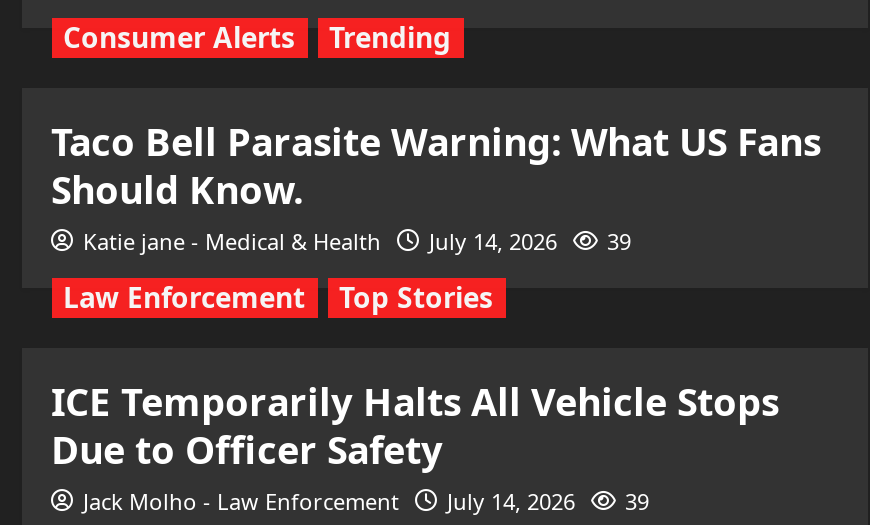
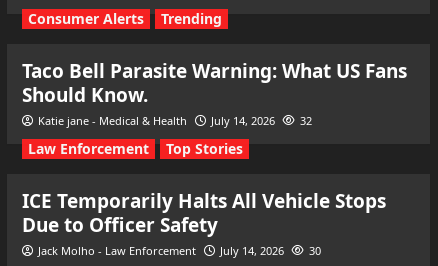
- Katie jane - Medical & Health July 14, 2026 39
+ Katie jane - Medical & Health July 14, 2026 32

- Jack Molho - Law Enforcement July 14, 2026 39
+ Jack Molho - Law Enforcement July 14, 2026 30
